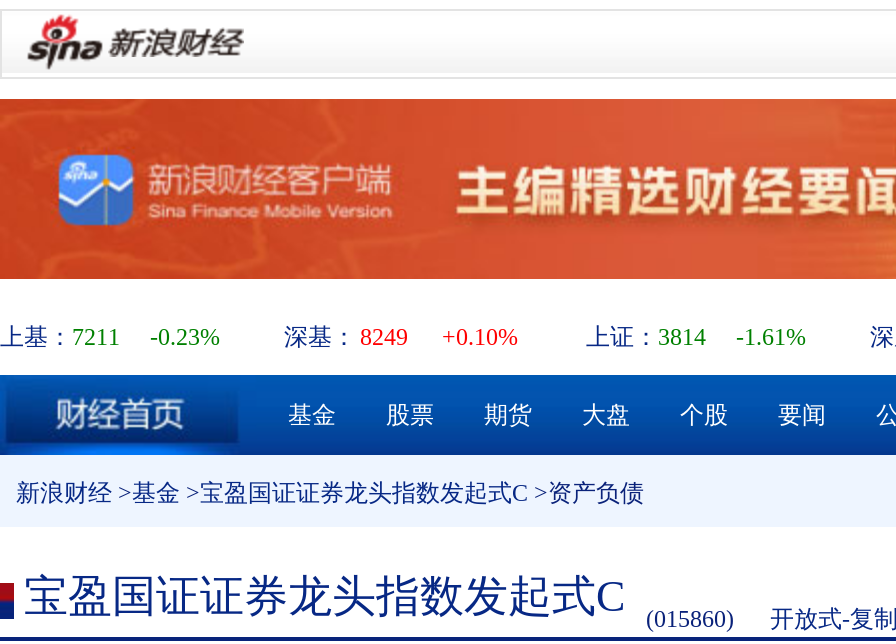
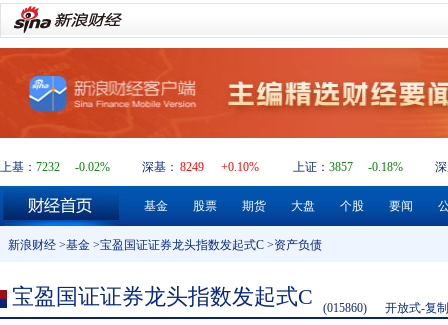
- 上基：7211
+ 上基：7232

- -0.23%
+ -0.02%

- 上证：3814
+ 上证：3857

- -1.61%
+ -0.18%
